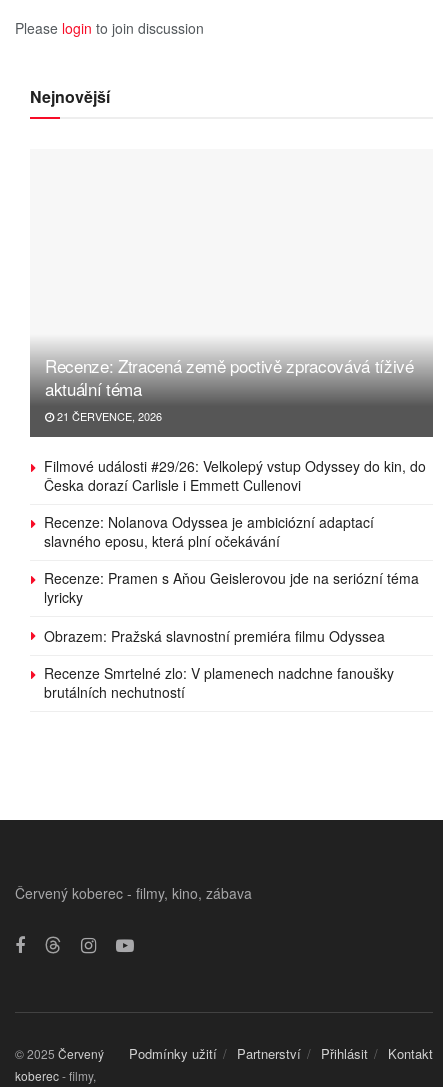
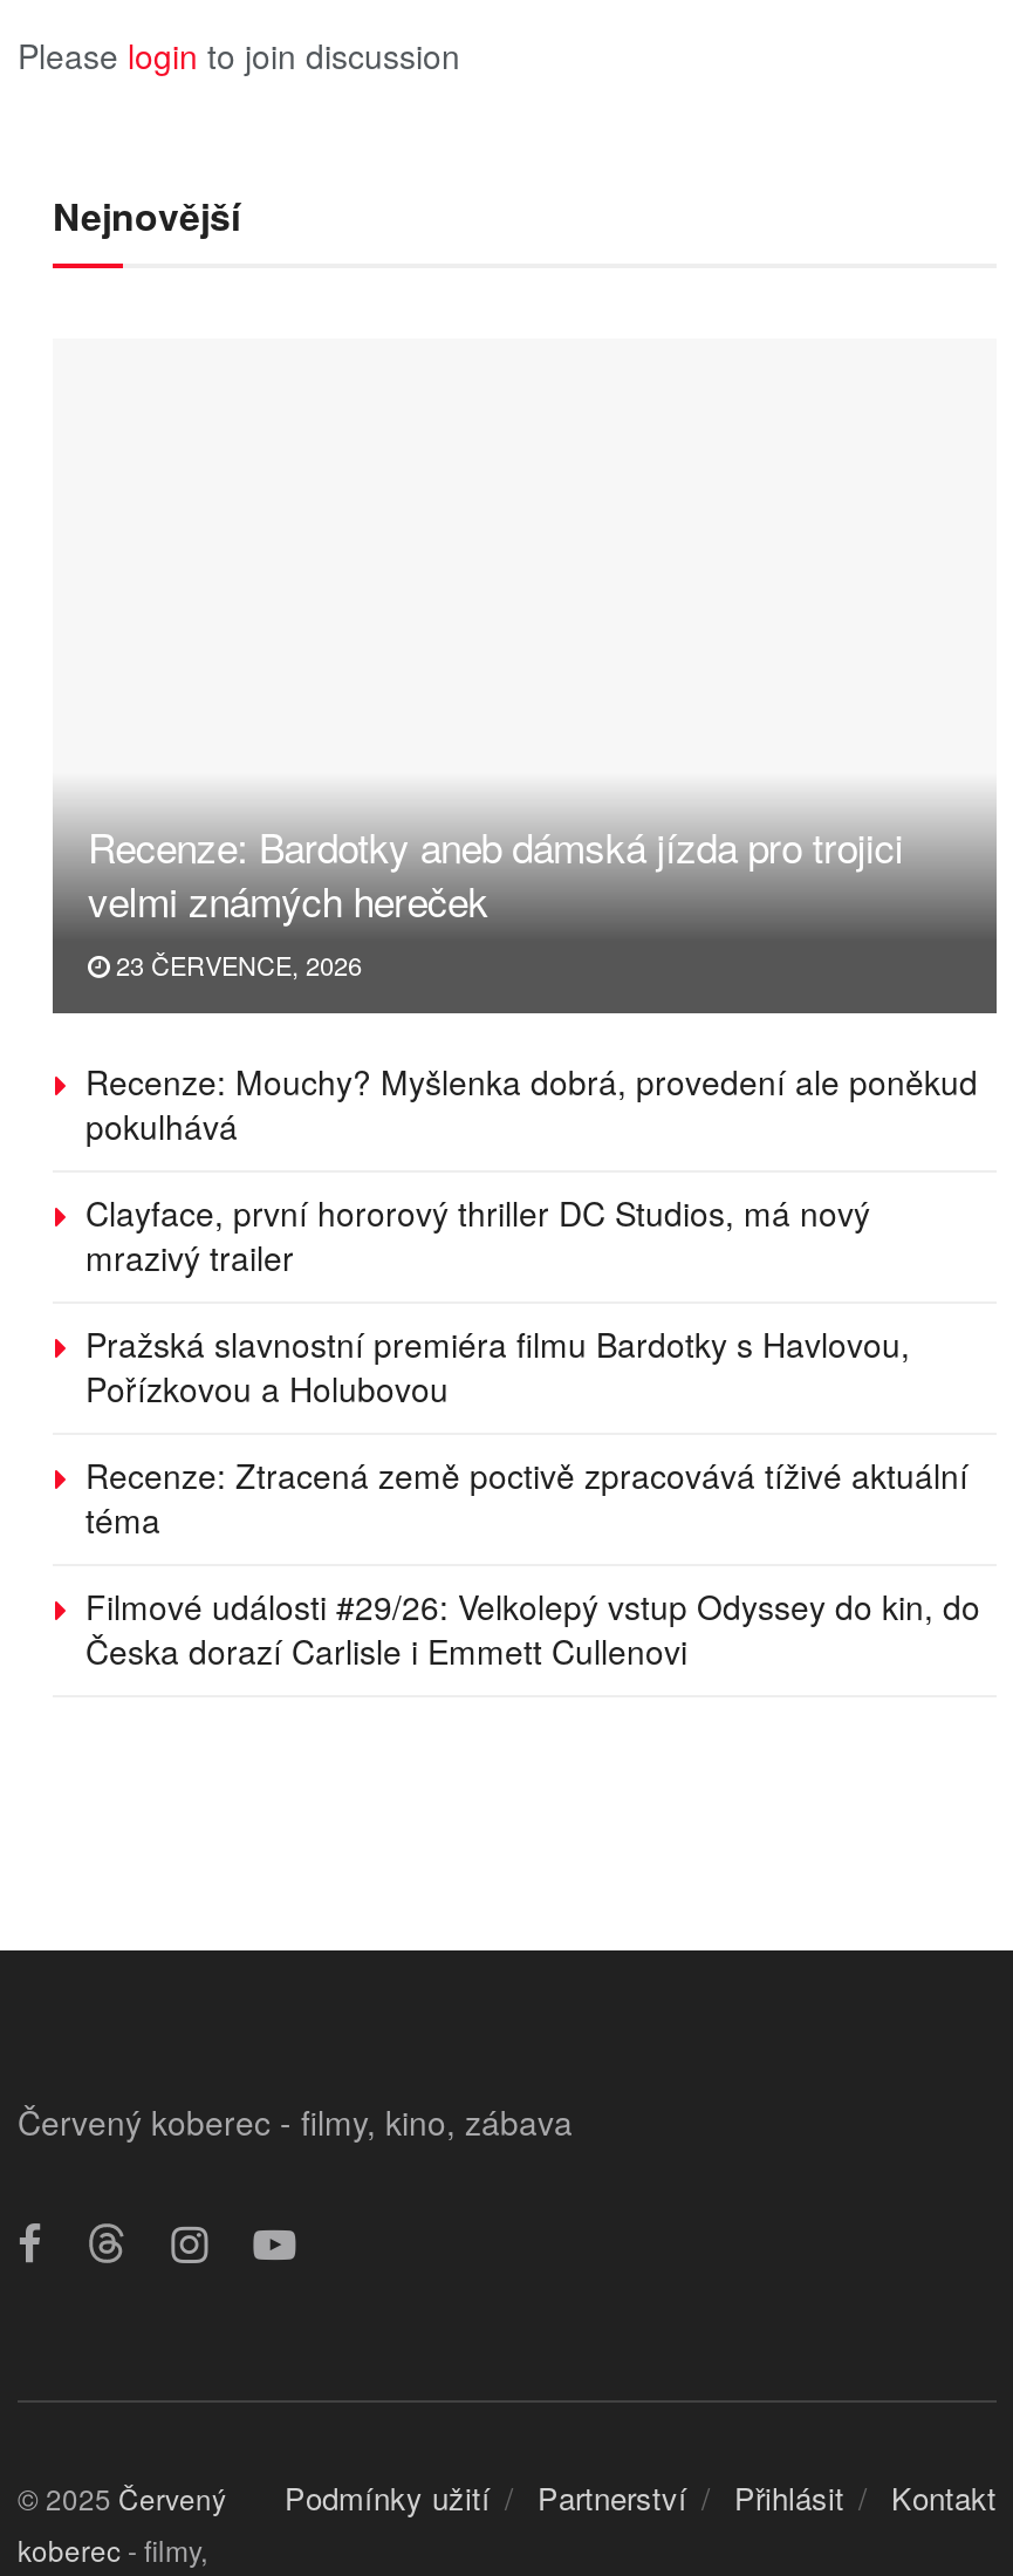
- Recenze: Ztracená země poctivě zpracovává tíživé
- aktuální téma
- 21 ČERVENCE, 2026
+ Recenze: Bardotky aneb dámská jízda pro trojici
+ velmi známých hereček
+ 23 ČERVENCE, 2026
+ Recenze: Mouchy? Myšlenka dobrá, provedení ale poněkud
+ pokulhává
+ Clayface, první hororový thriller DC Studios, má nový
+ mrazivý trailer
+ Pražská slavnostní premiéra filmu Bardotky s Havlovou,
+ Pořízkovou a Holubovou
+ Recenze: Ztracená země poctivě zpracovává tíživé aktuální
+ téma

moved down: Filmové události #29/26: Velkolepý vstup Odyssey do kin, do | Česka dorazí Carlisle i Emmett Cullenovi

- Recenze: Nolanova Odyssea je ambiciózní adaptací
- slavného eposu, která plní očekávání
- Recenze: Pramen s Aňou Geislerovou jde na seriózní téma
- lyricky
- Obrazem: Pražská slavnostní premiéra filmu Odyssea
- Recenze Smrtelné zlo: V plamenech nadchne fanoušky
- brutálních nechutností
